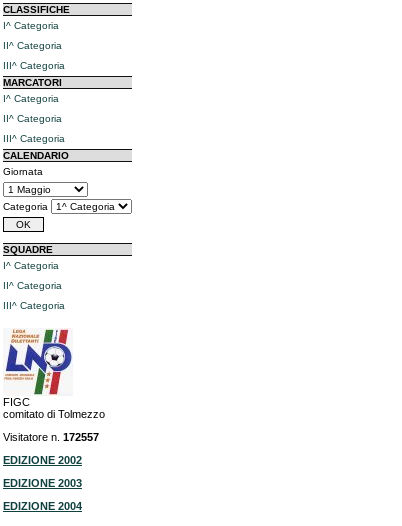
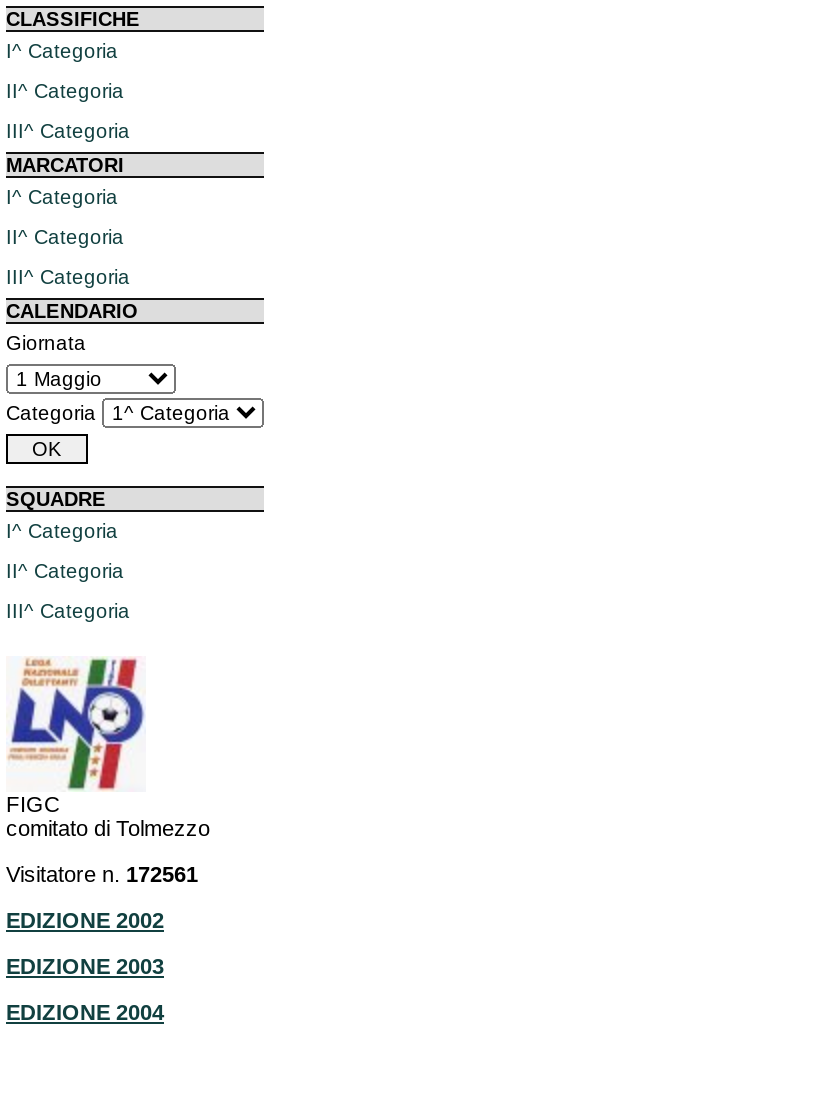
- Visitatore n. 172557
+ Visitatore n. 172561
